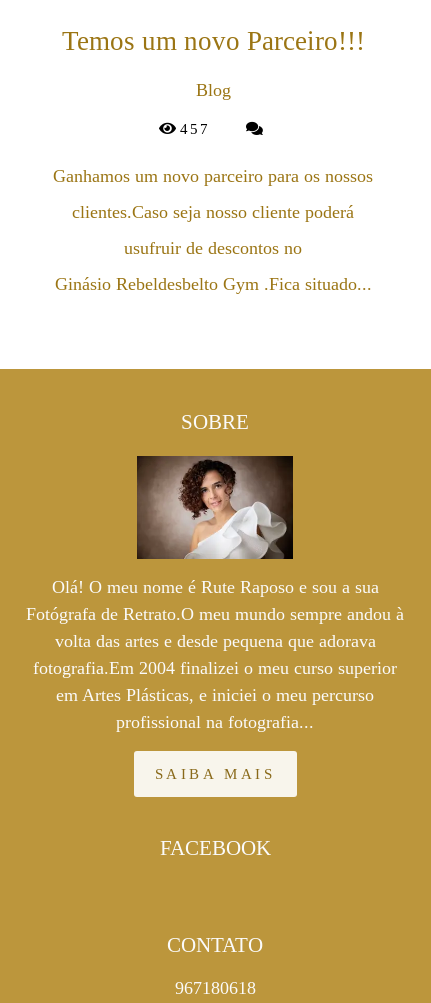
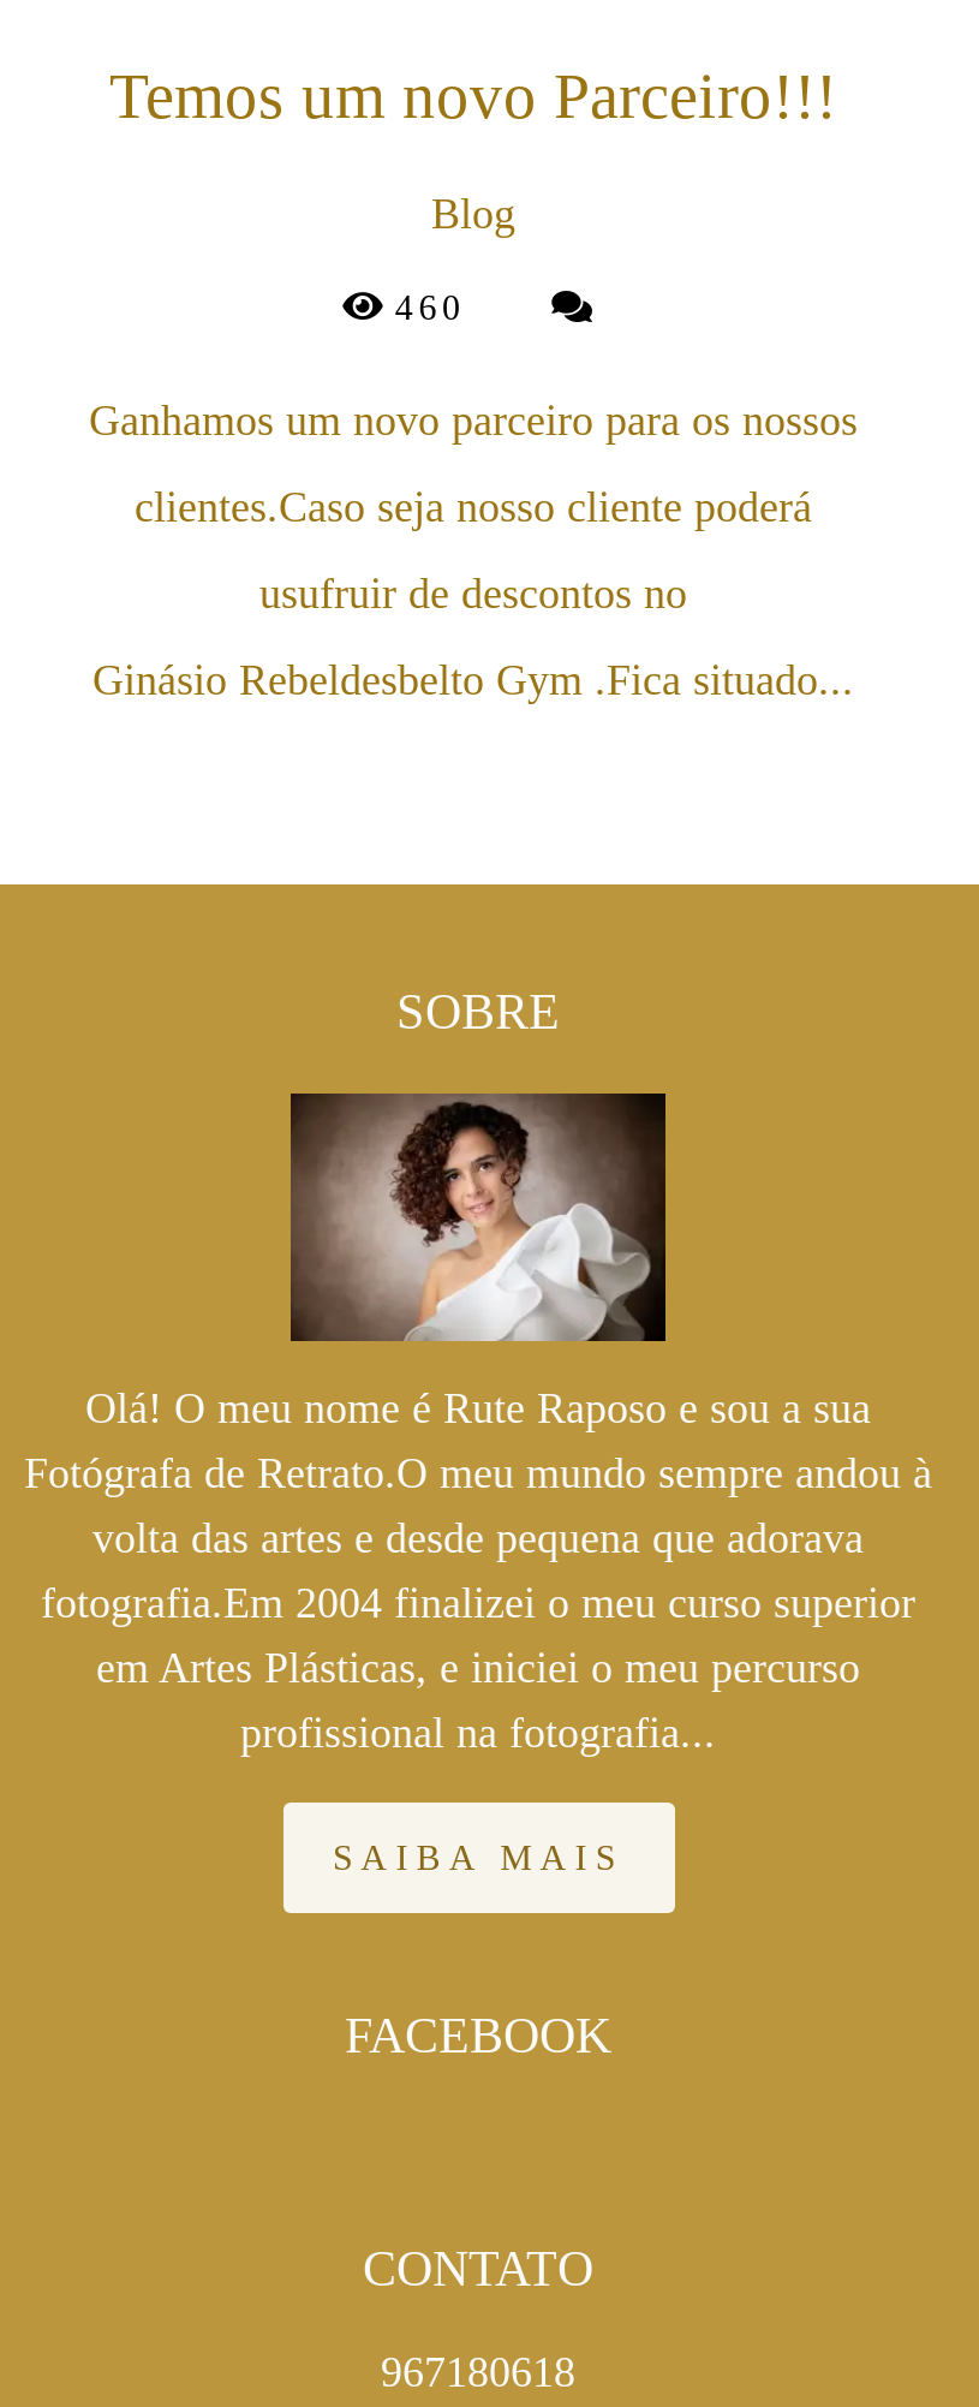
- 457
+ 460
